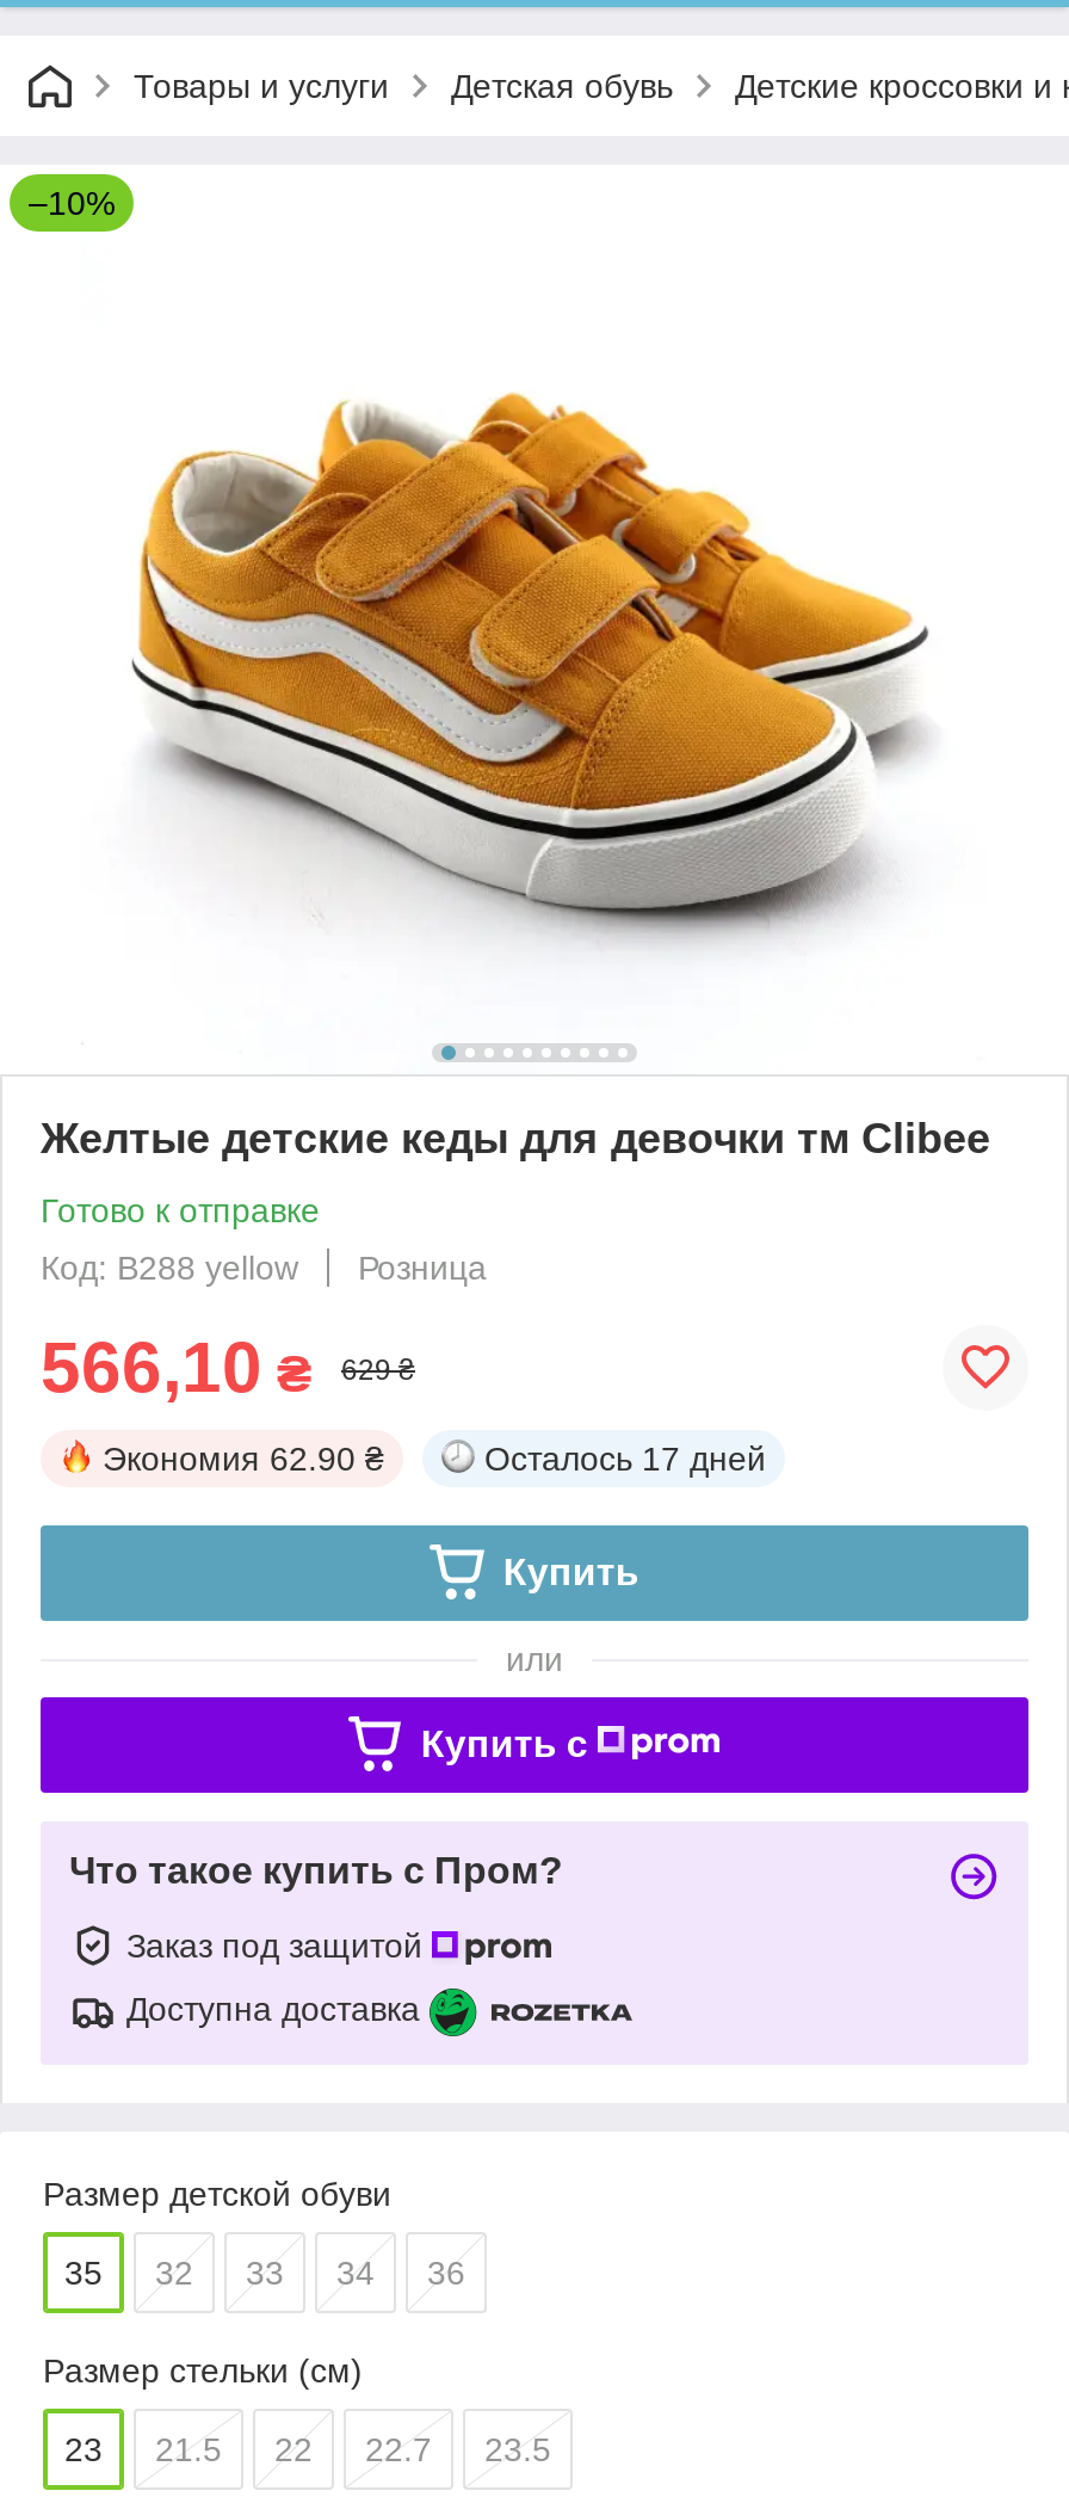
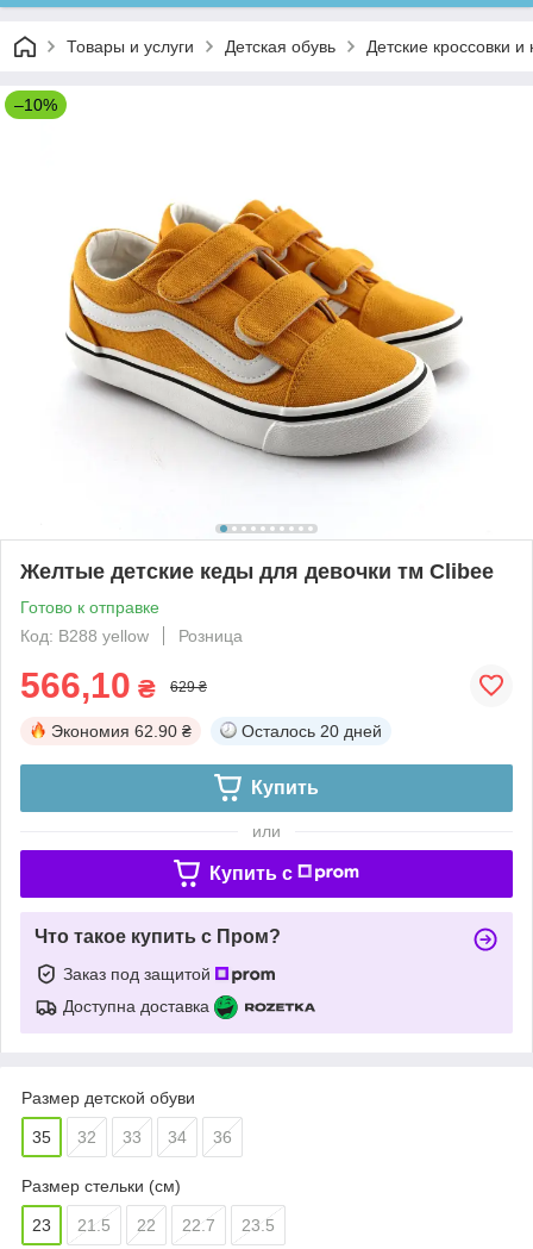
- Осталось 17 дней
+ Осталось 20 дней
